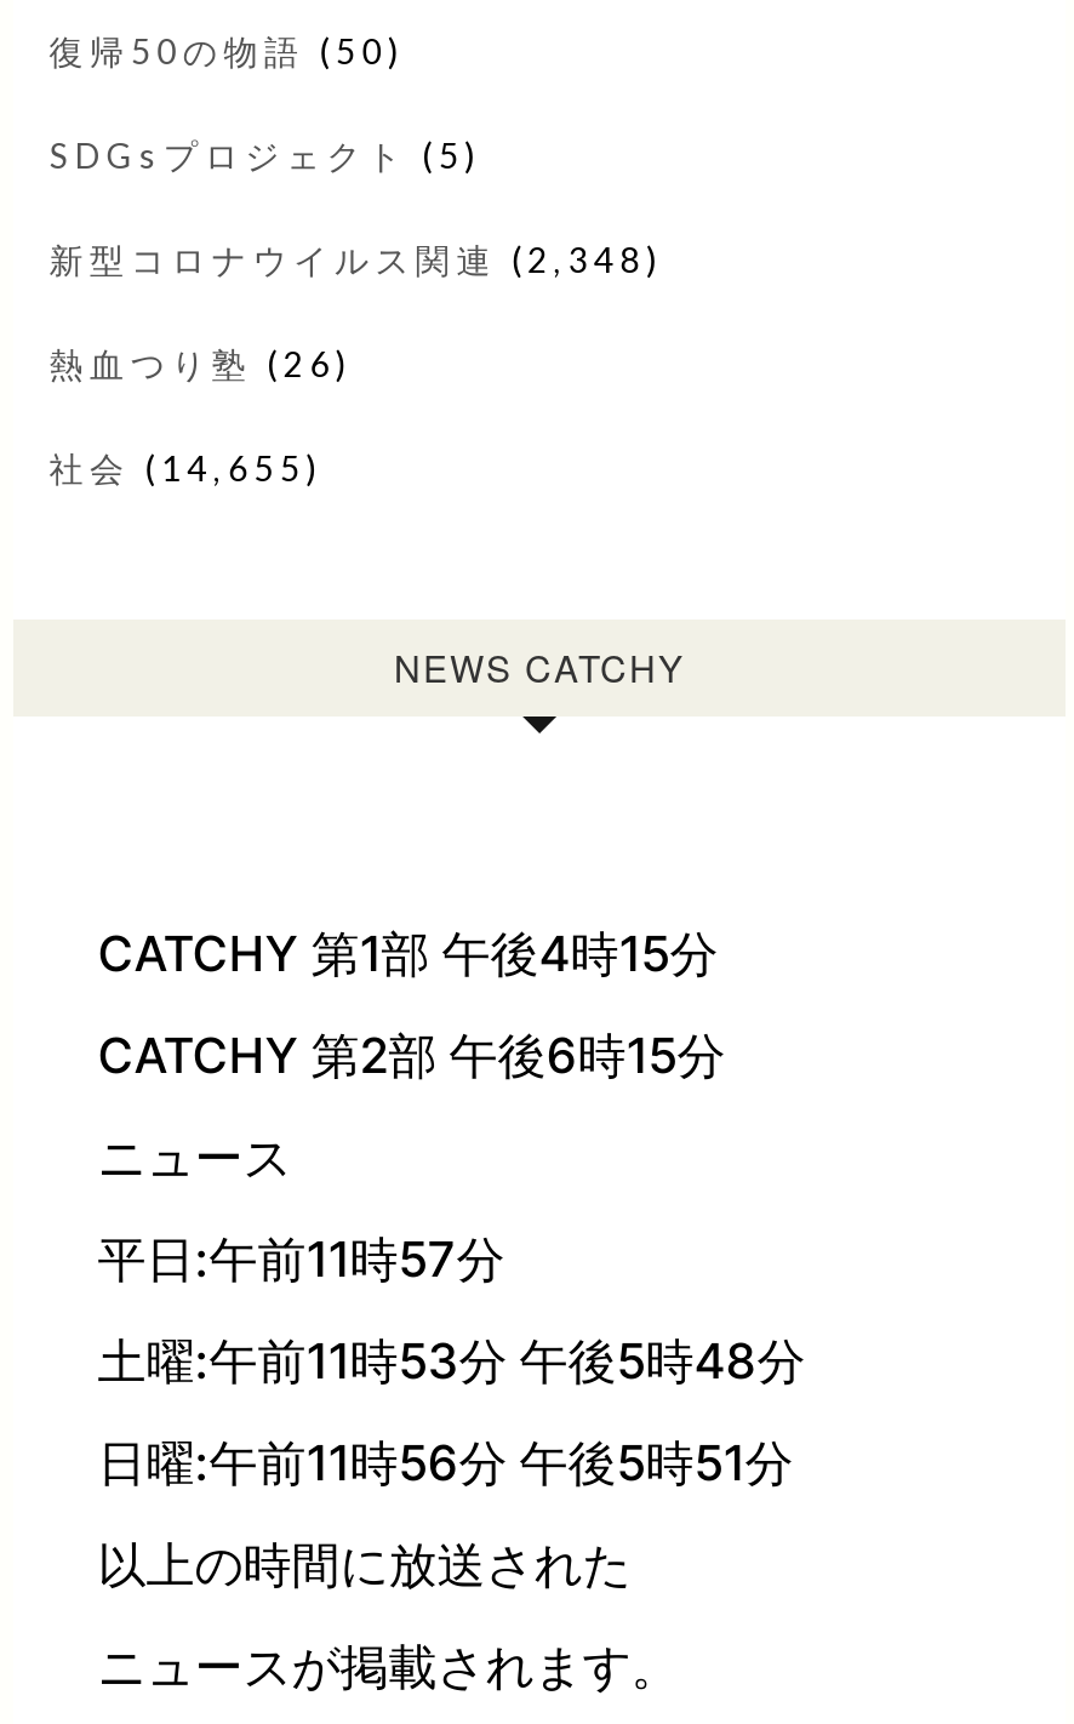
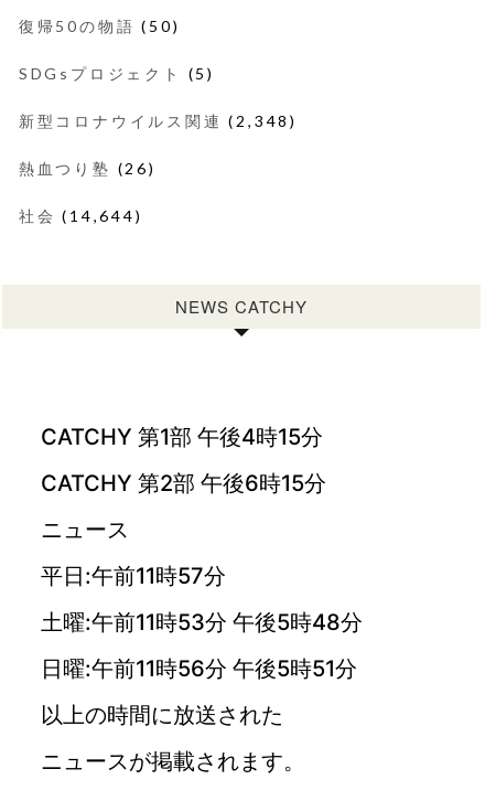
- 社会(14,655)
+ 社会(14,644)
